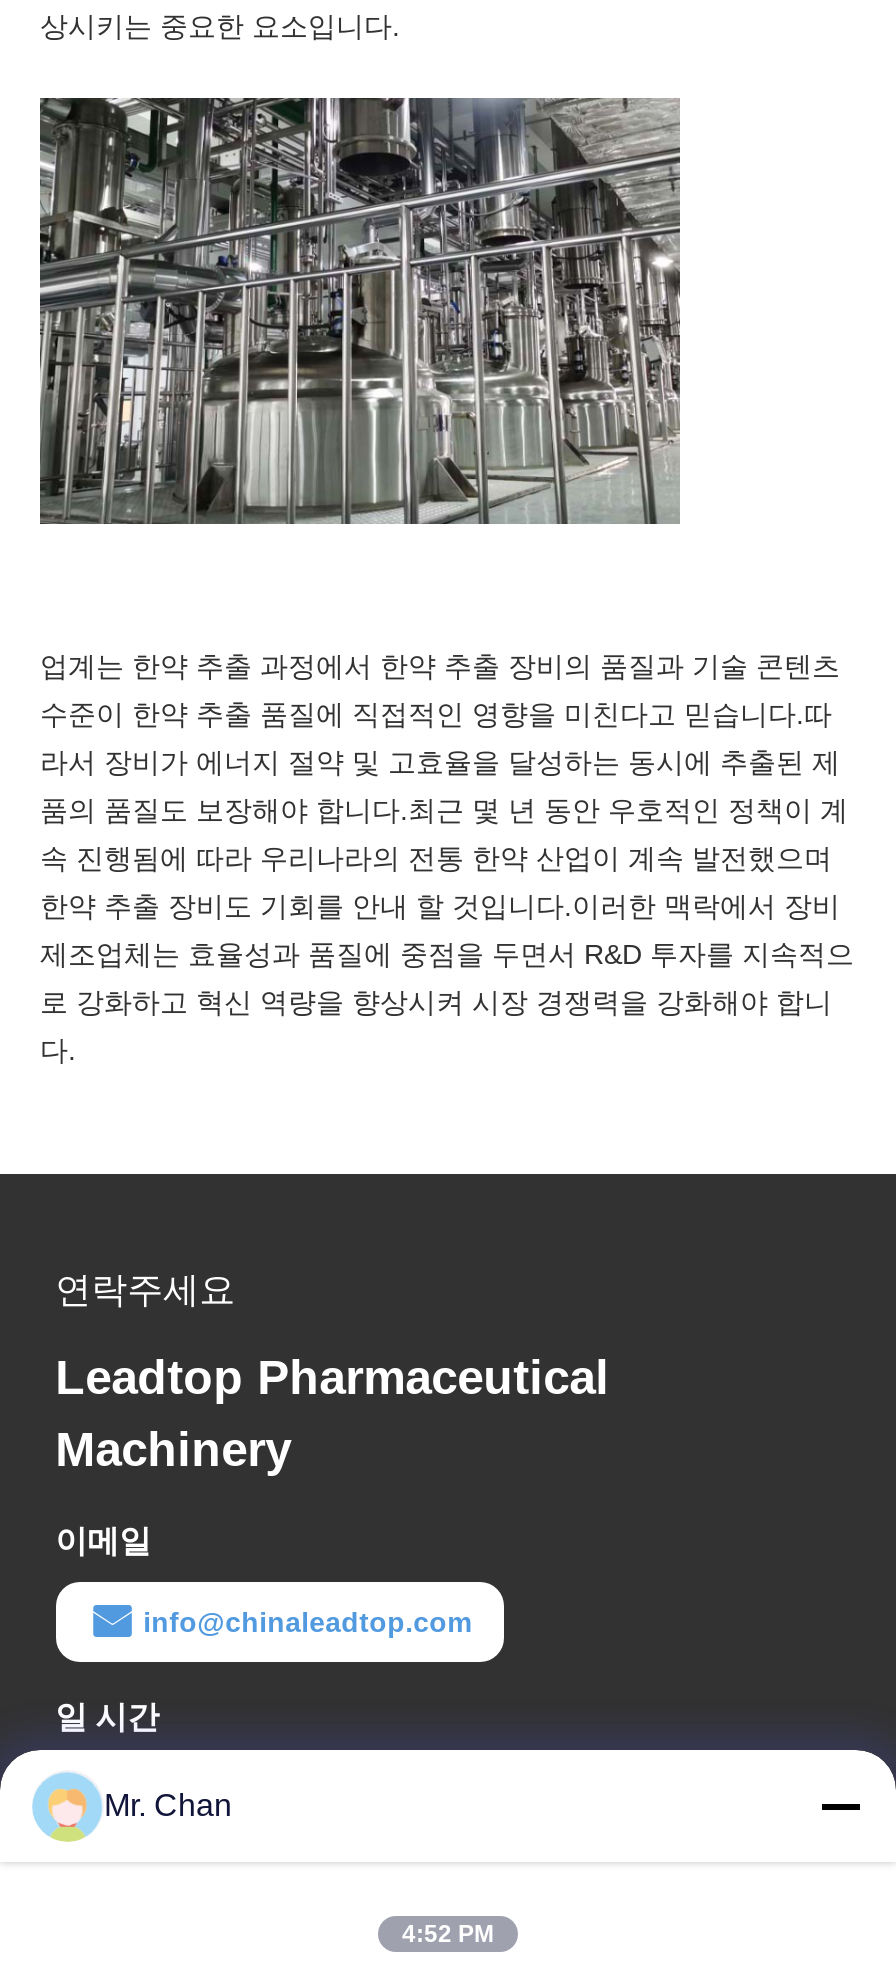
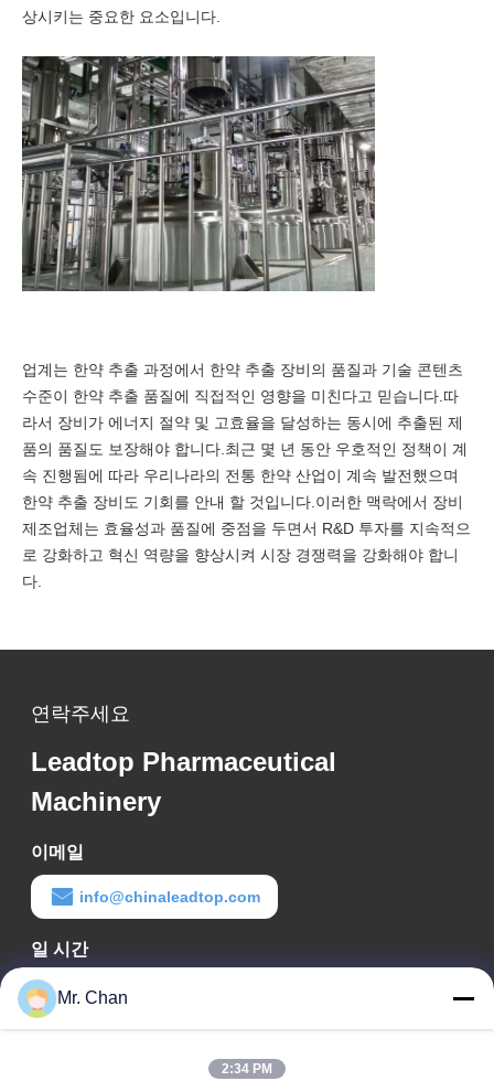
- 4:52 PM
+ 2:34 PM
